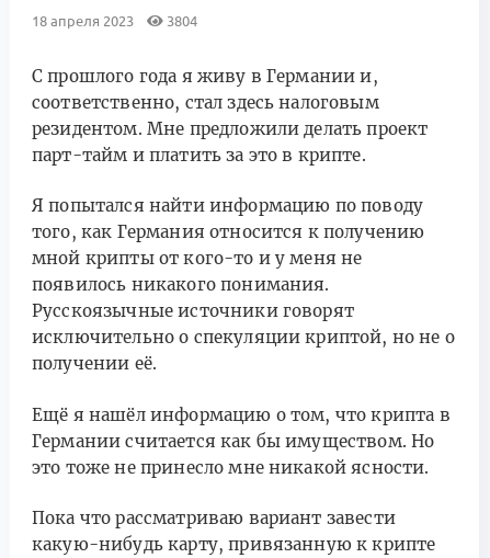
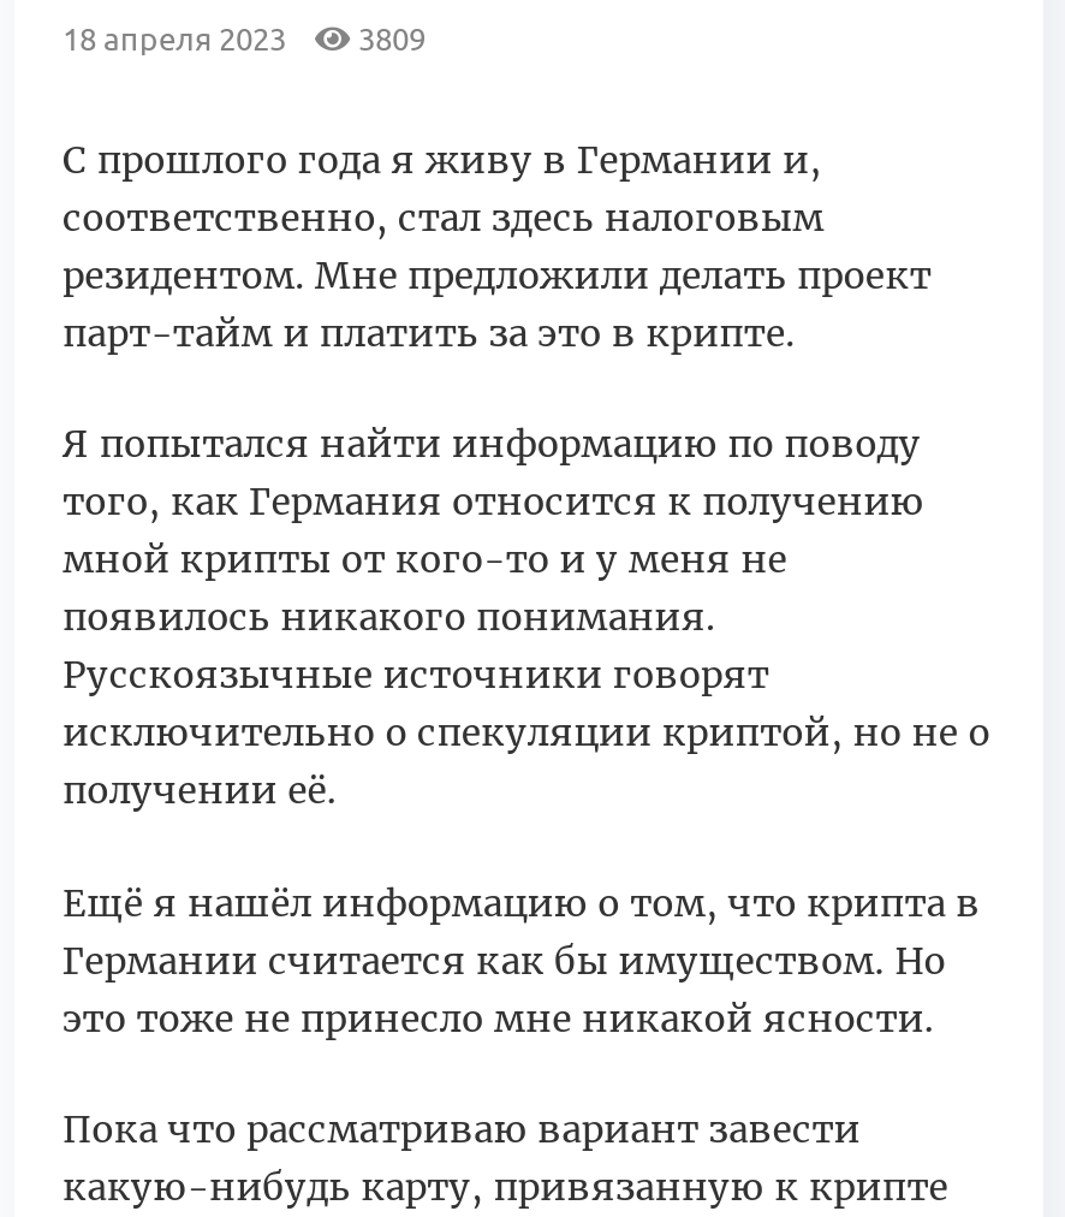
- 18 апреля 2023 3804
+ 18 апреля 2023 3809
